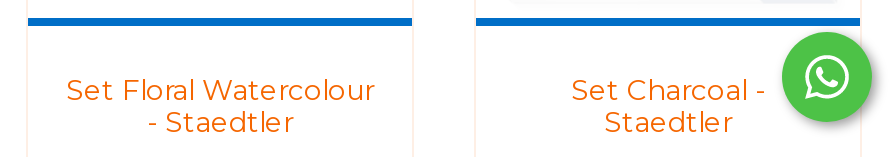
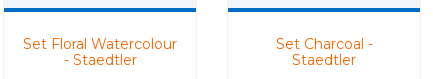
- [image]
